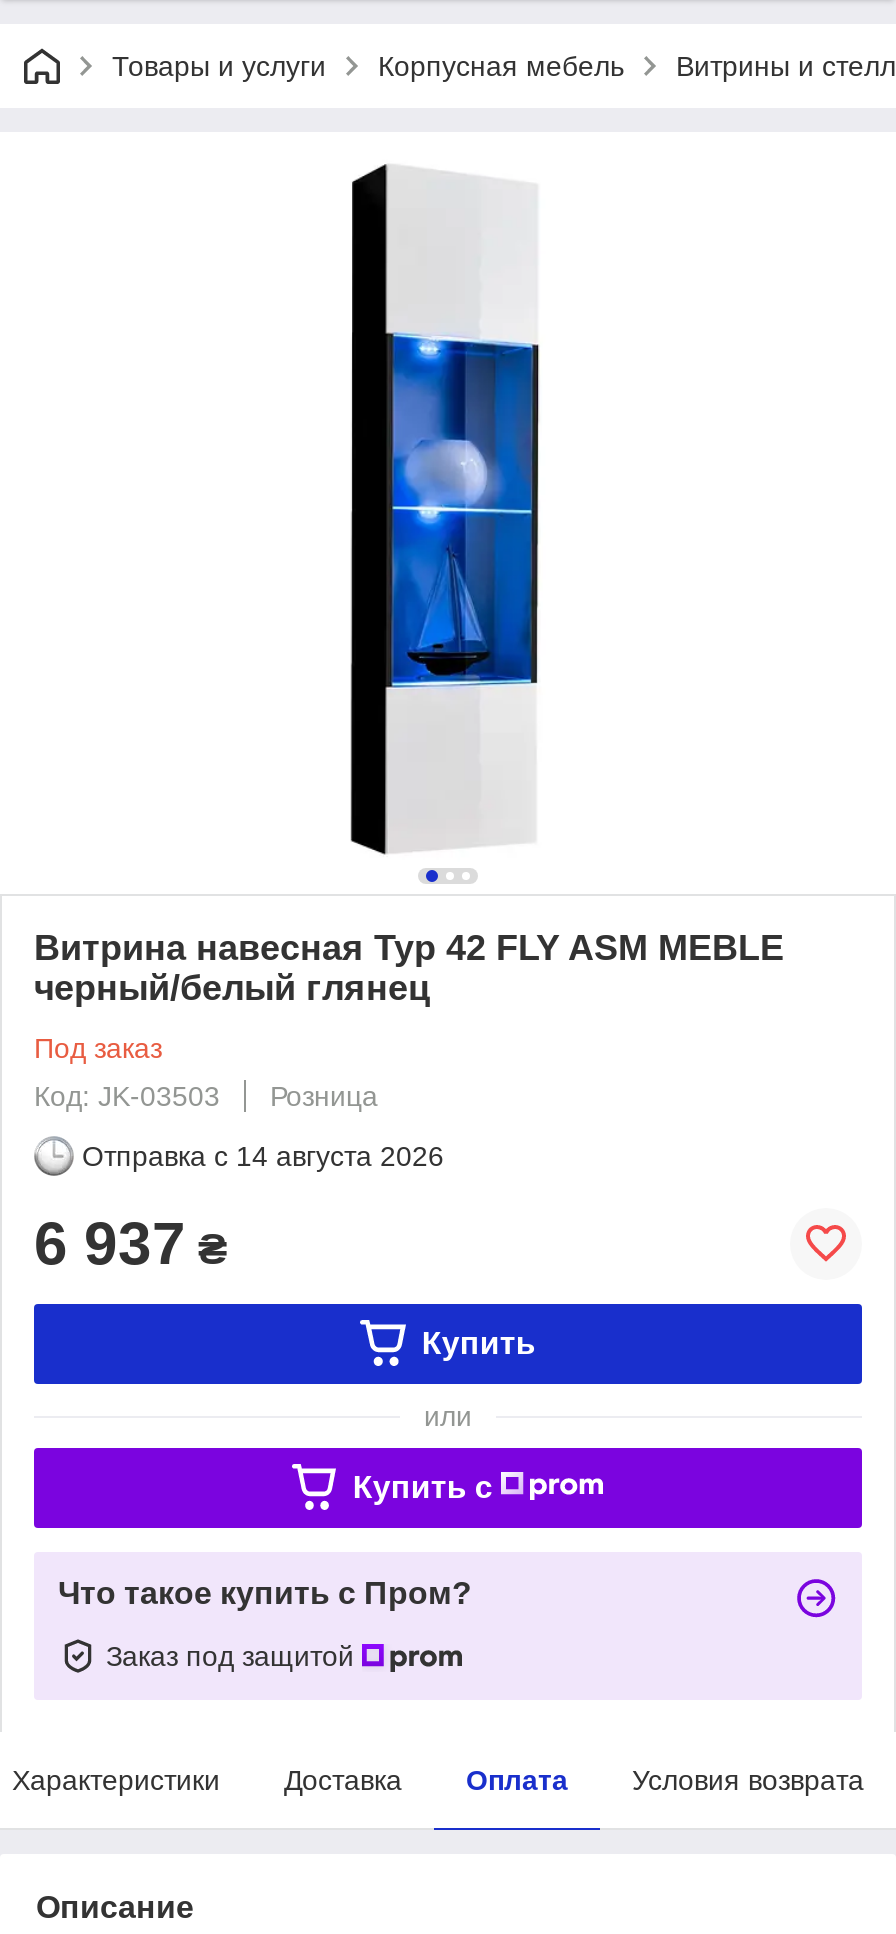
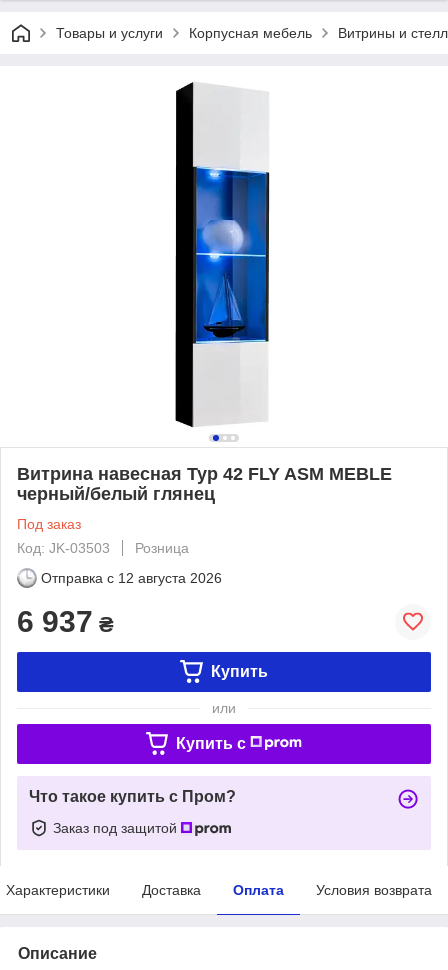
- Отправка с 14 августа 2026
+ Отправка с 12 августа 2026
